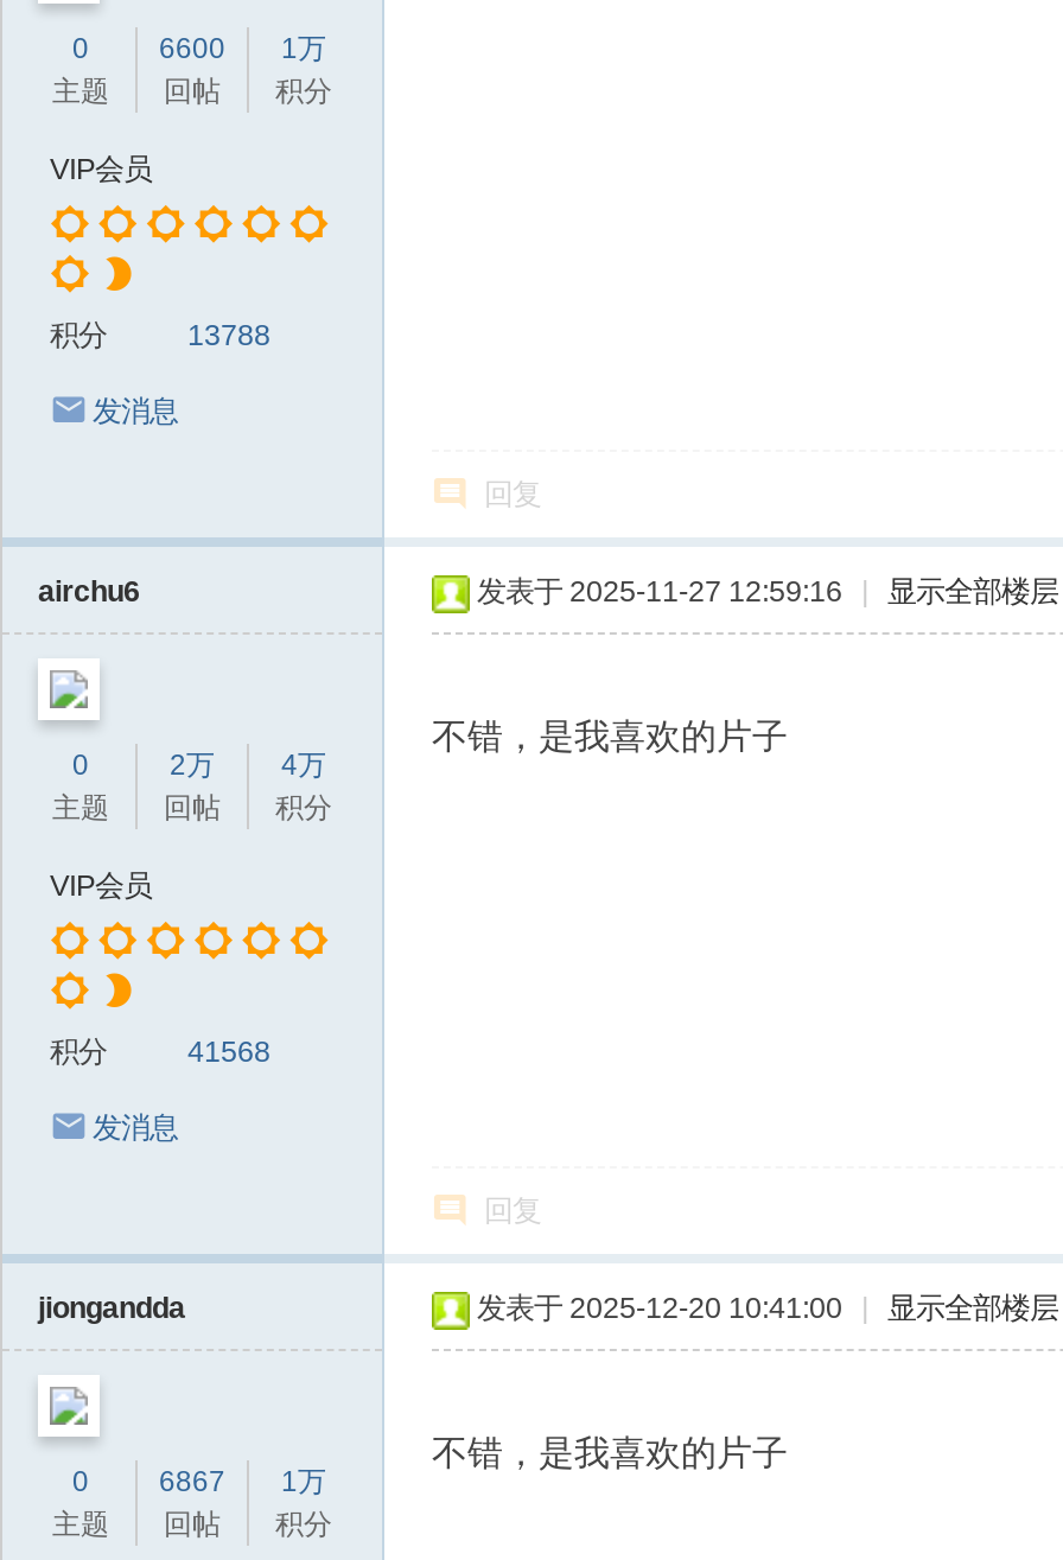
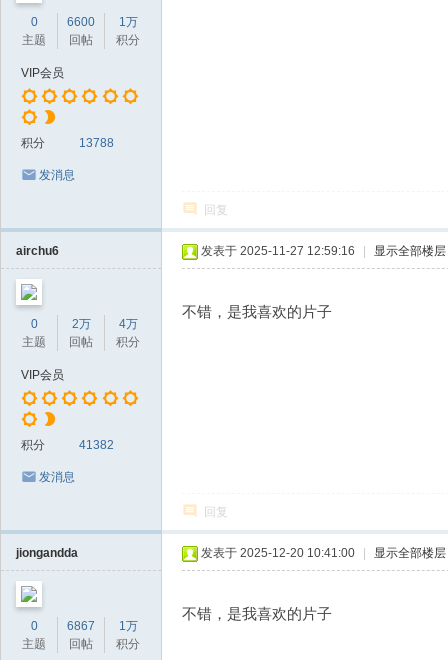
- 41568
+ 41382
